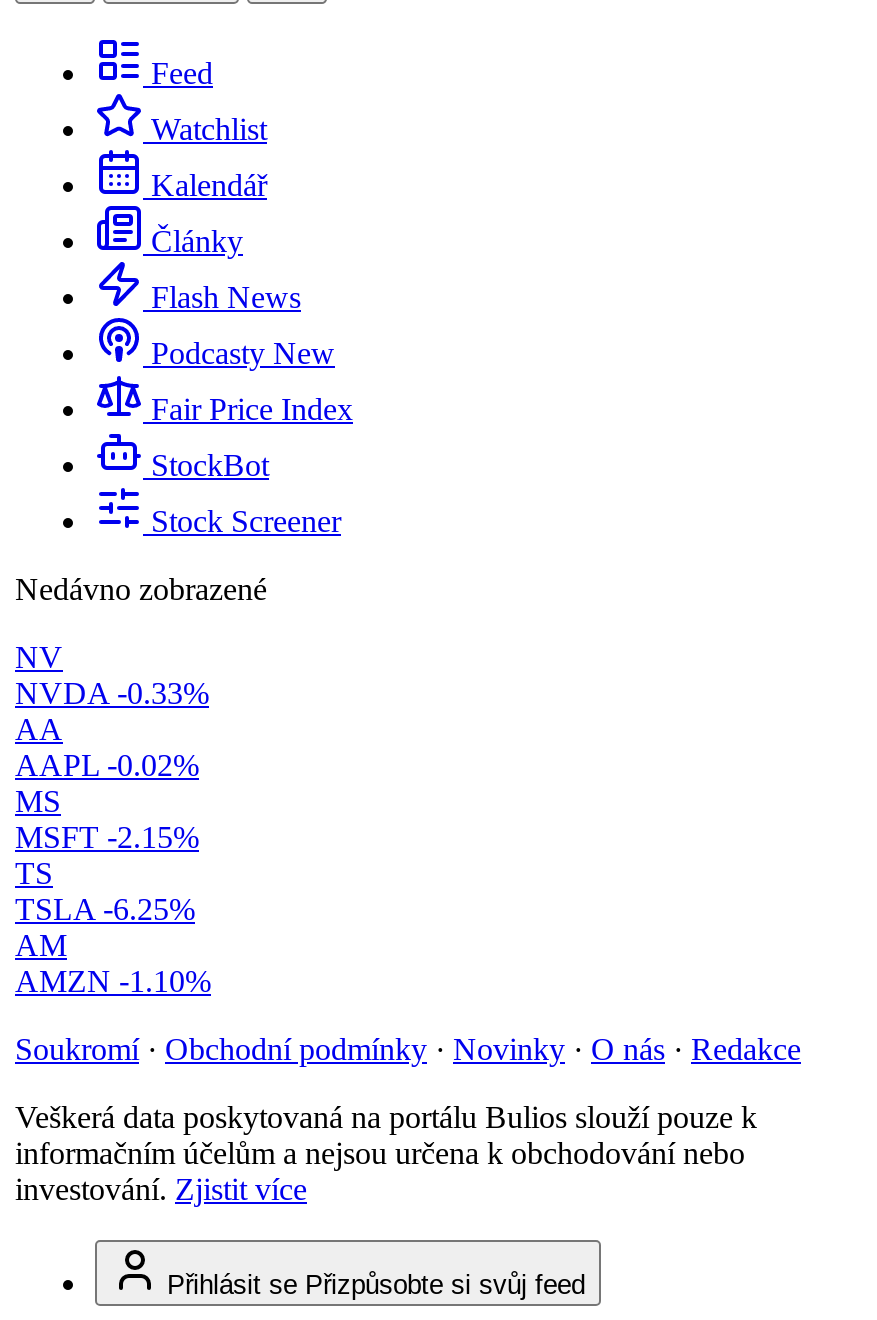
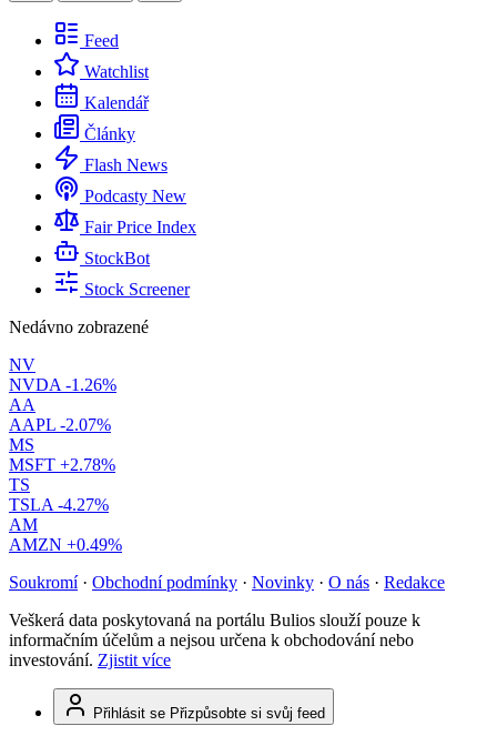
- NVDA -0.33%
+ NVDA -1.26%

- AAPL -0.02%
+ AAPL -2.07%

- MSFT -2.15%
+ MSFT +2.78%

- TSLA -6.25%
+ TSLA -4.27%

- AMZN -1.10%
+ AMZN +0.49%
